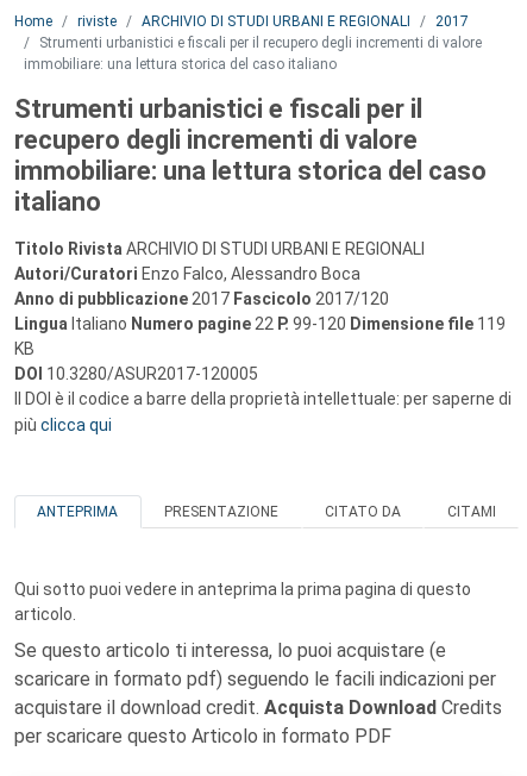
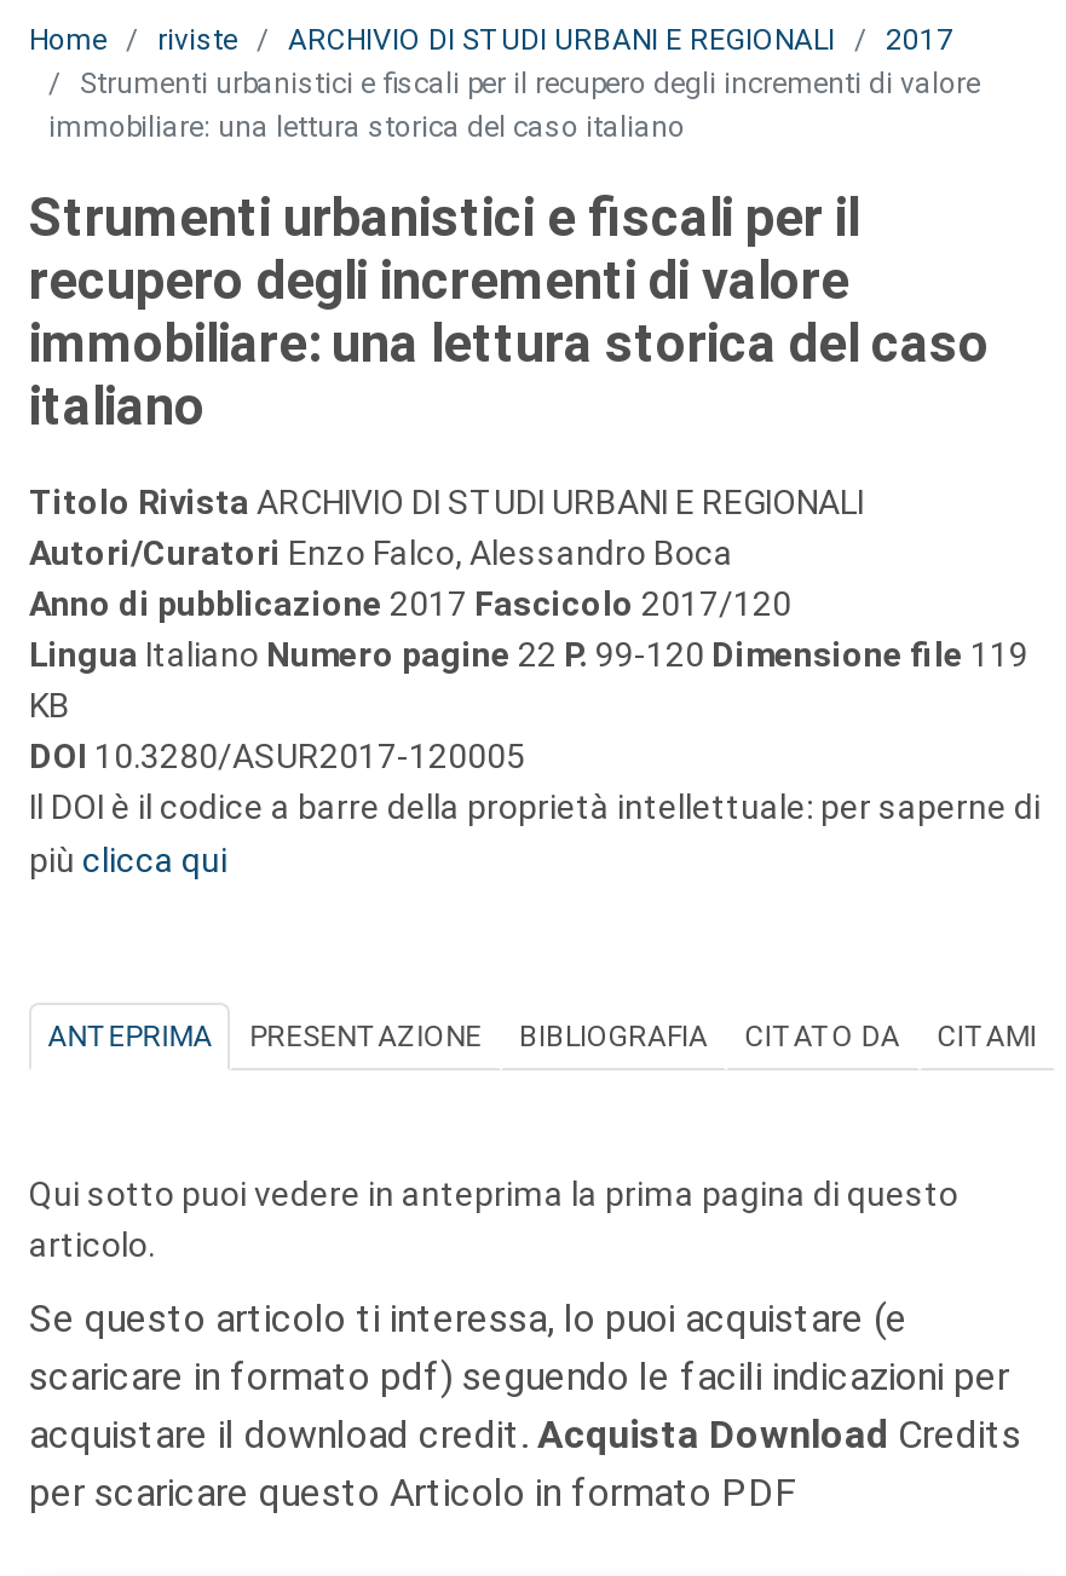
+ BIBLIOGRAFIA
